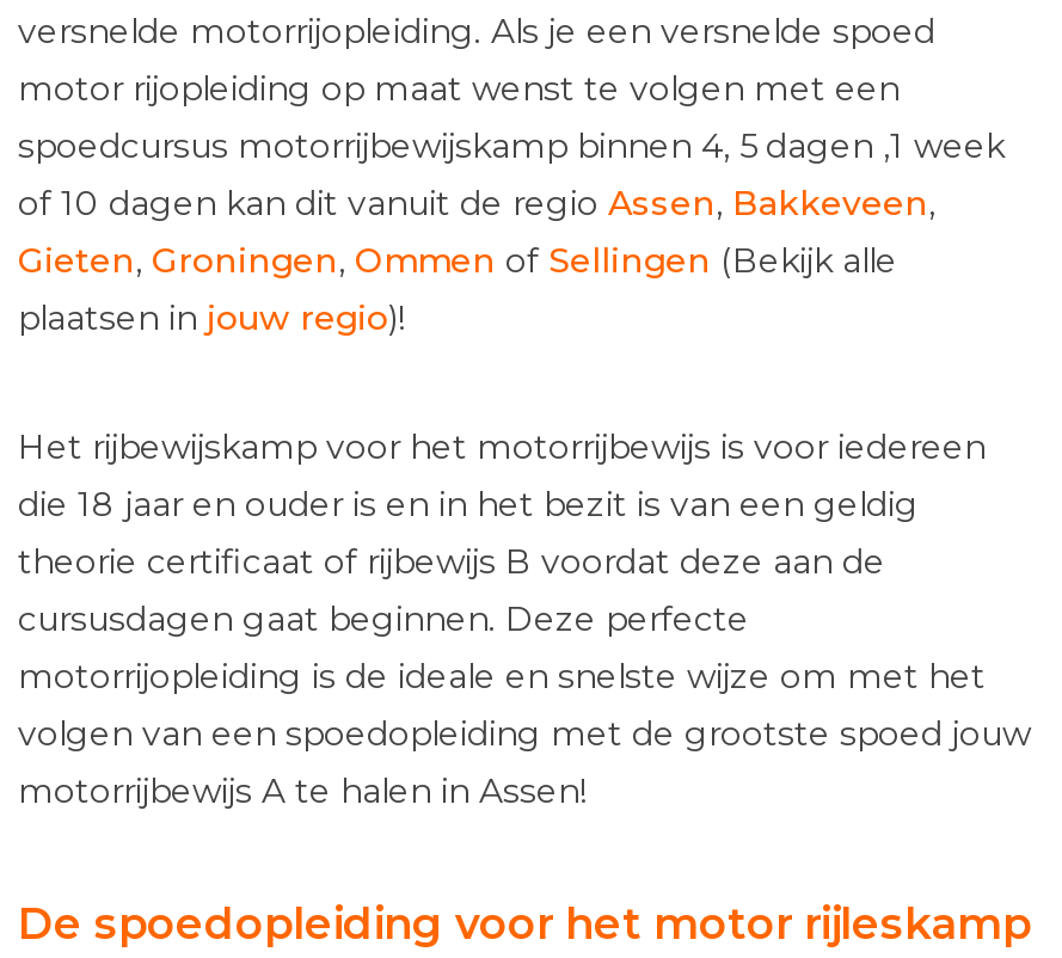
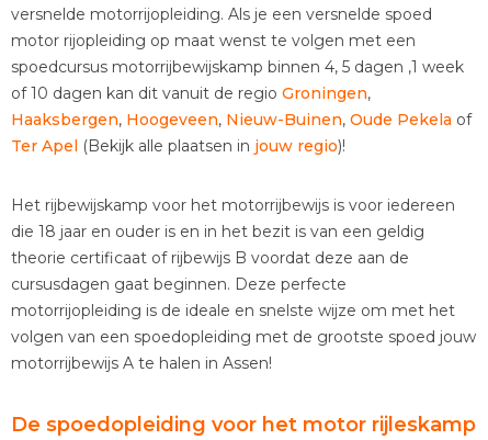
- of 10 dagen kan dit vanuit de regio Assen, Bakkeveen,
- Gieten, Groningen, Ommen of Sellingen (Bekijk alle
- plaatsen in jouw regio)!
+ of 10 dagen kan dit vanuit de regio Groningen,
+ Haaksbergen, Hoogeveen, Nieuw-Buinen, Oude Pekela of
+ Ter Apel (Bekijk alle plaatsen in jouw regio)!
